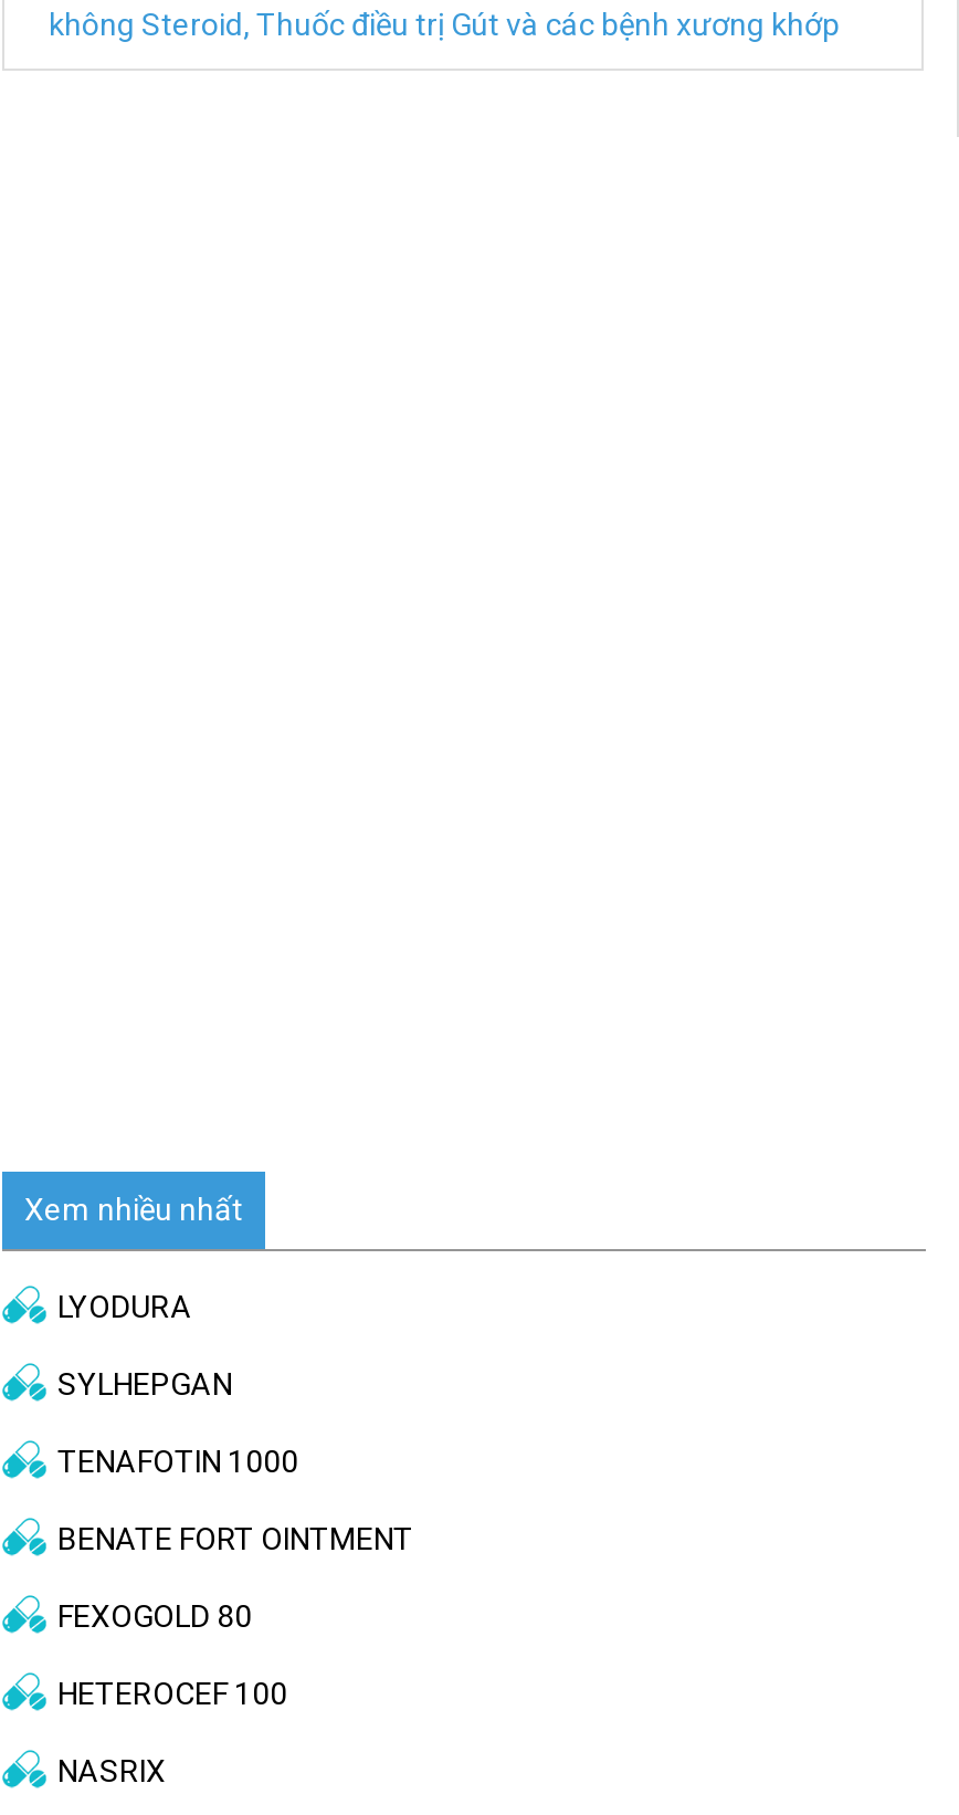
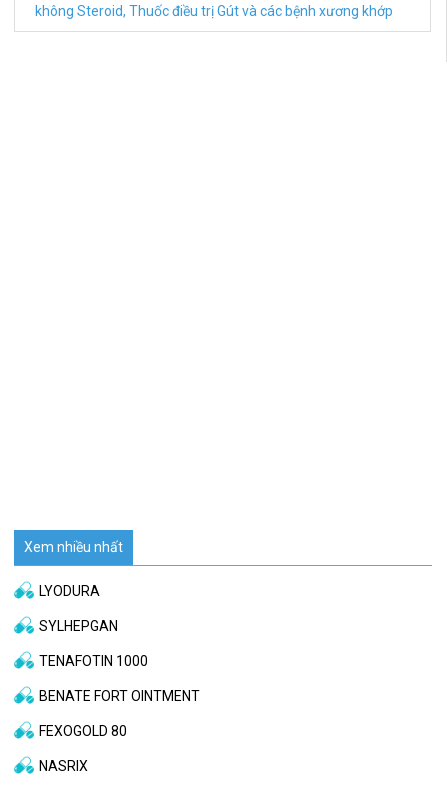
- HETEROCEF 100
